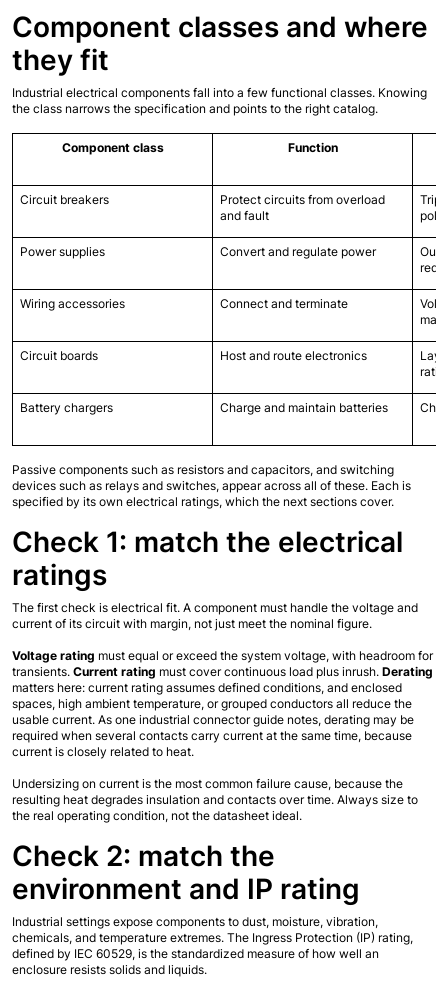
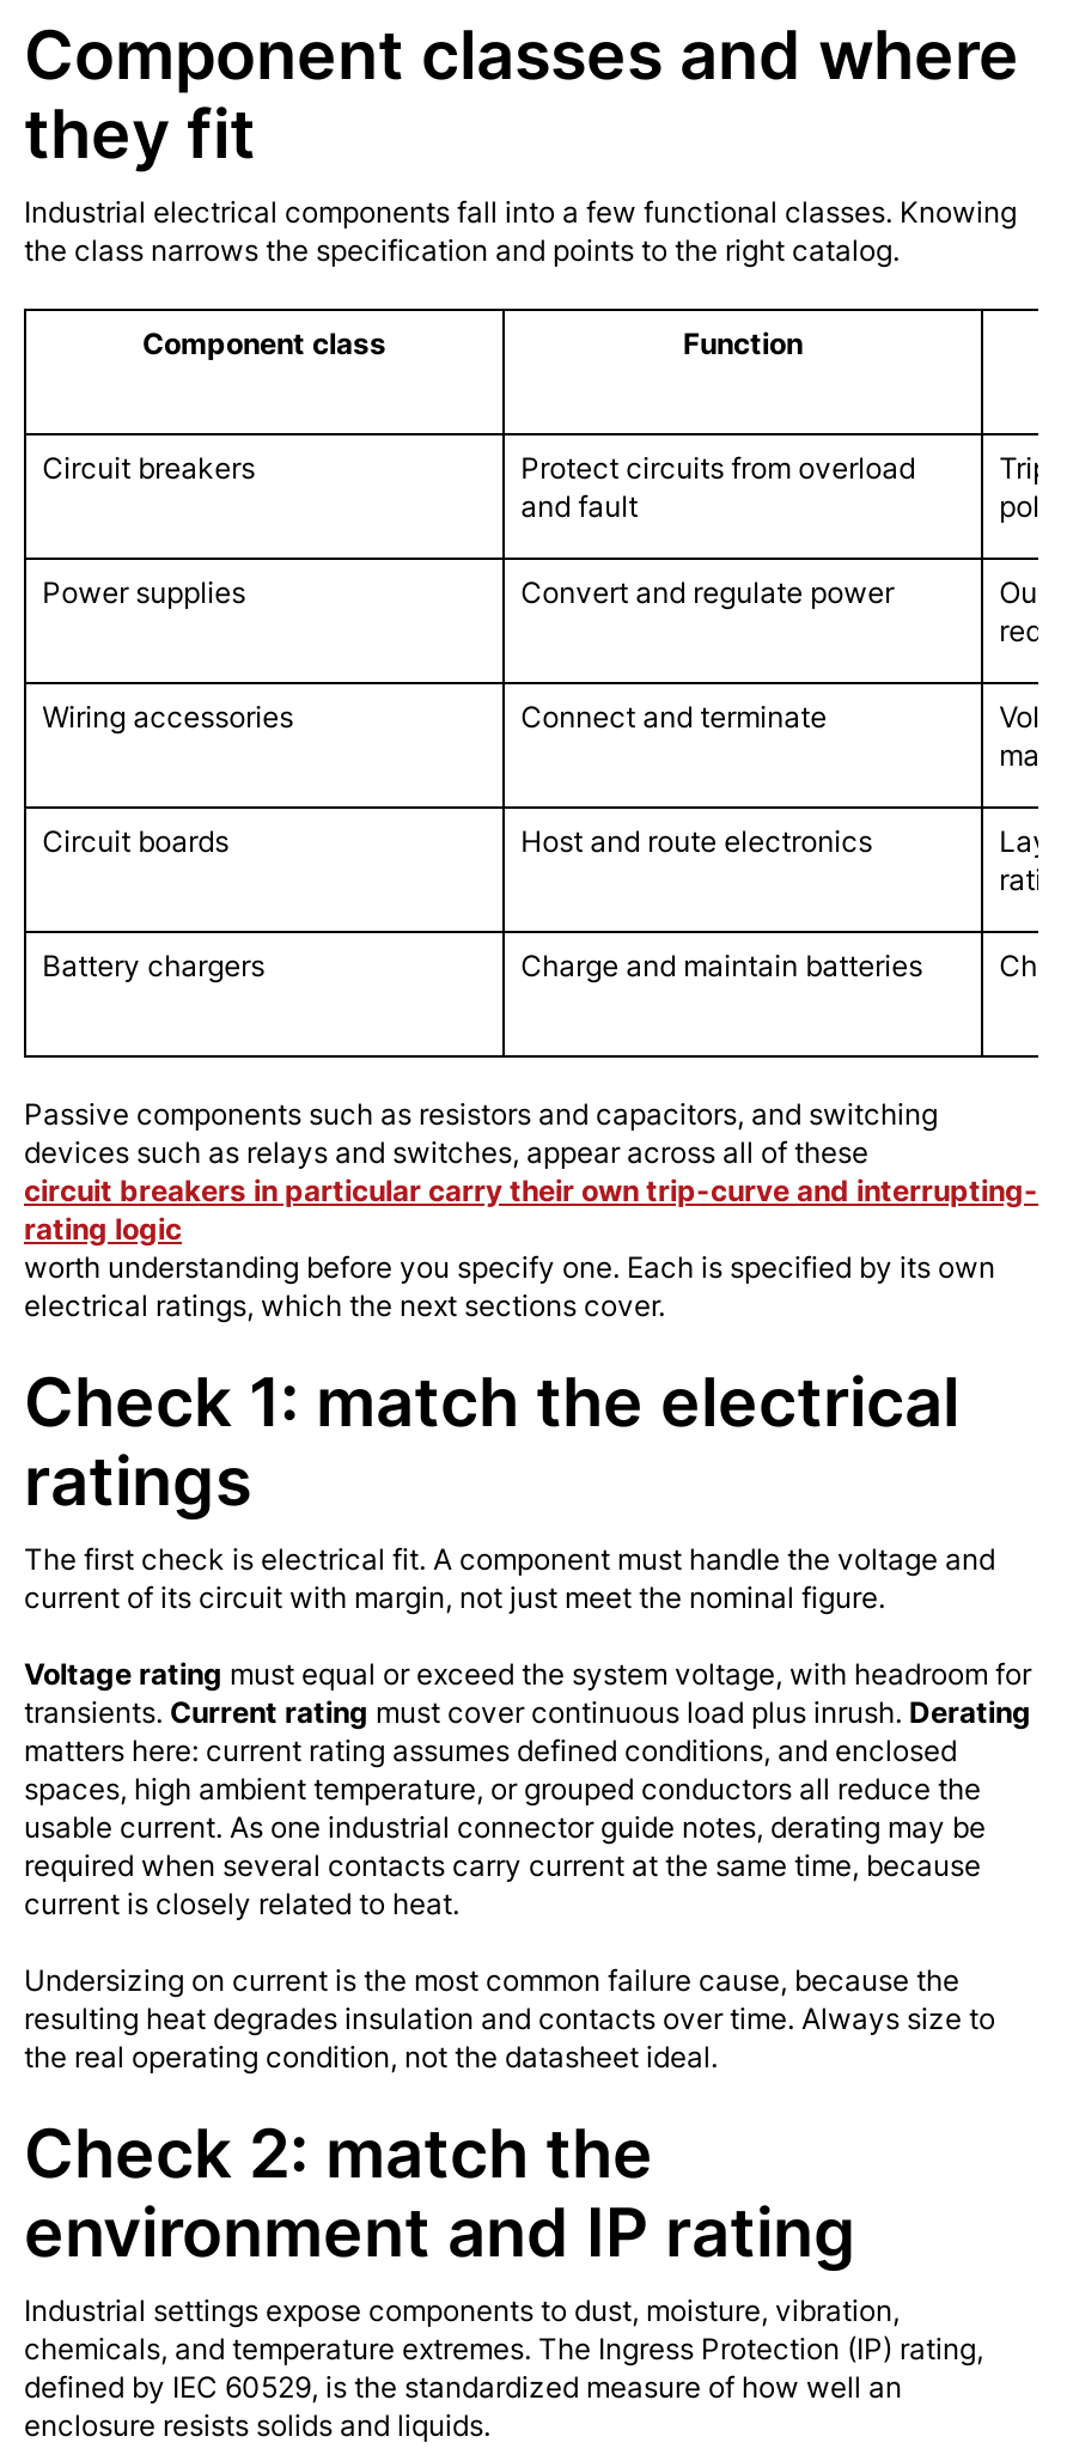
- devices such as relays and switches, appear across all of these. Each is
- specified by its own electrical ratings, which the next sections cover.
+ devices such as relays and switches, appear across all of these
+ circuit breakers in particular carry their own trip-curve and interrupting-
+ rating logic
+ worth understanding before you specify one. Each is specified by its own
+ electrical ratings, which the next sections cover.
